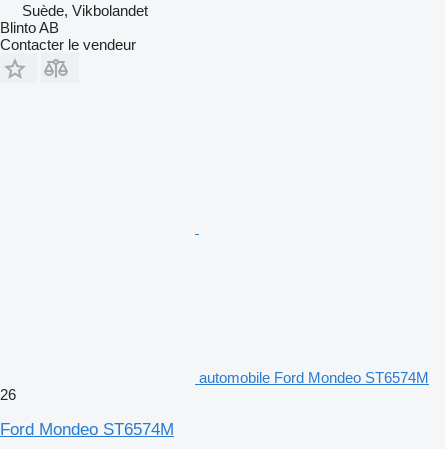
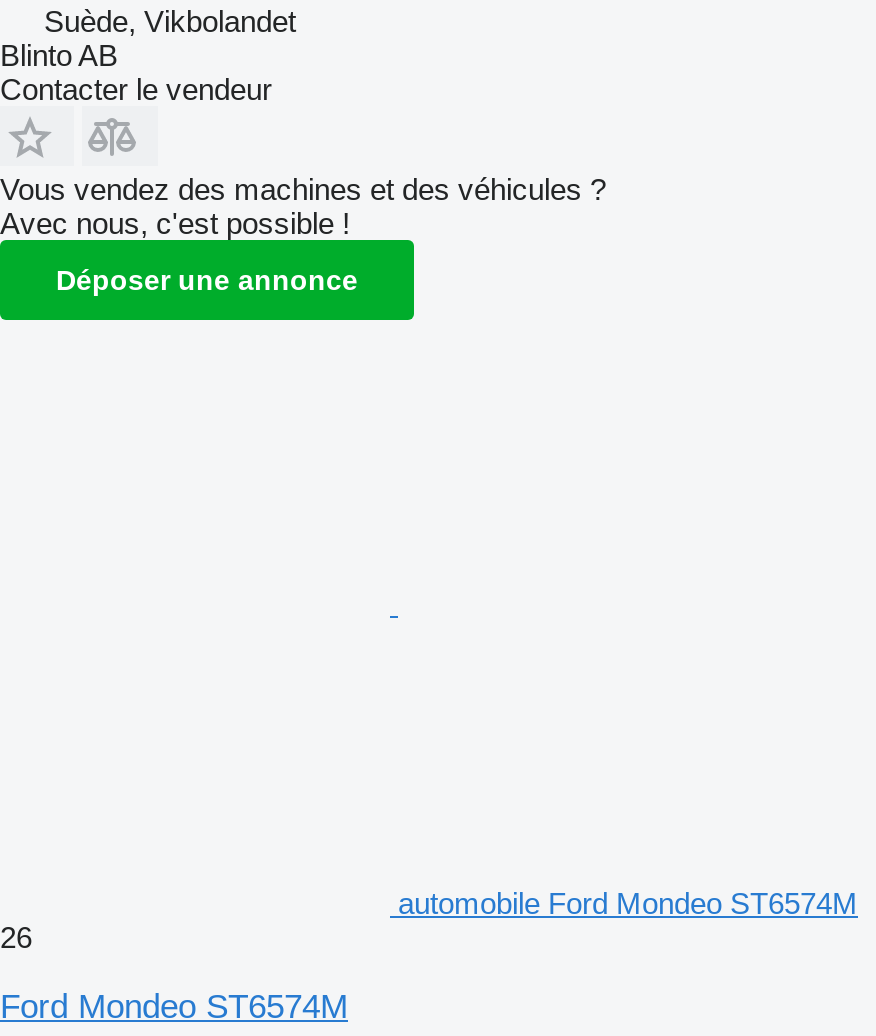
+ Vous vendez des machines et des véhicules ?
+ Avec nous, c'est possible !
+ Déposer une annonce
